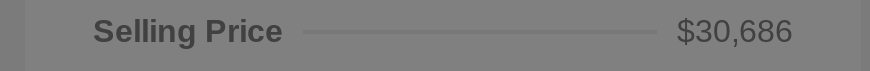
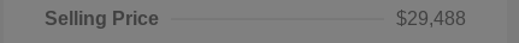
- $30,686
+ $29,488
